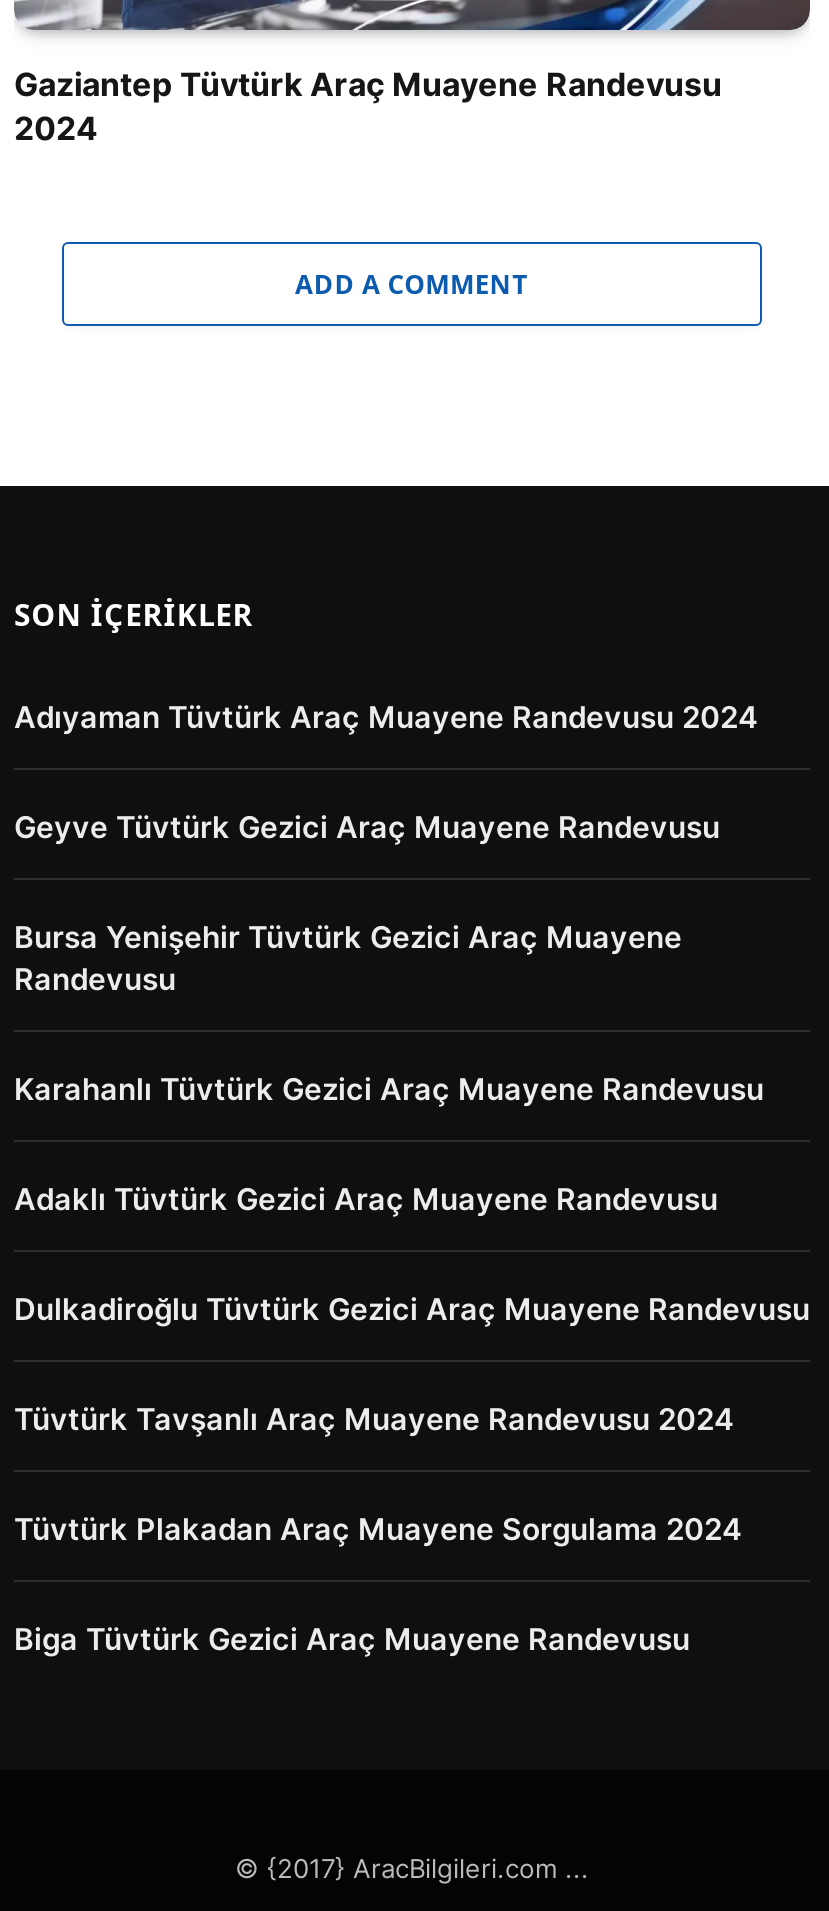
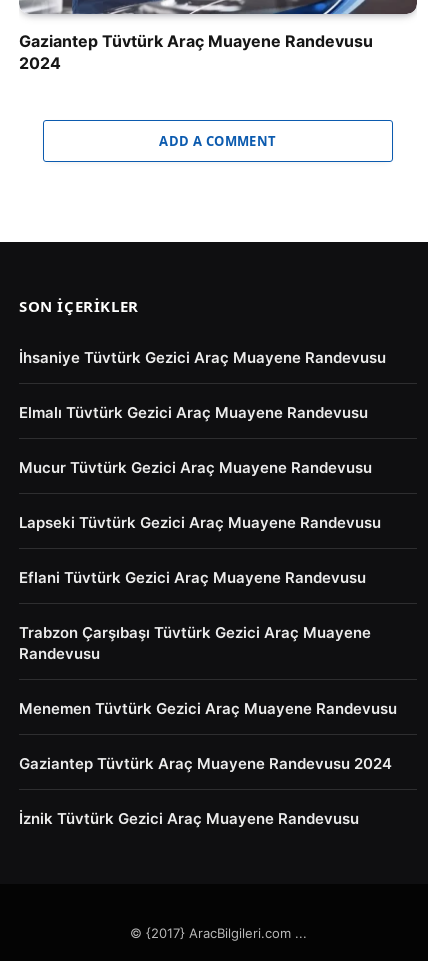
- Adıyaman Tüvtürk Araç Muayene Randevusu 2024
- Geyve Tüvtürk Gezici Araç Muayene Randevusu
- Bursa Yenişehir Tüvtürk Gezici Araç Muayene
+ İhsaniye Tüvtürk Gezici Araç Muayene Randevusu
+ Elmalı Tüvtürk Gezici Araç Muayene Randevusu
+ Mucur Tüvtürk Gezici Araç Muayene Randevusu
+ Lapseki Tüvtürk Gezici Araç Muayene Randevusu
+ Eflani Tüvtürk Gezici Araç Muayene Randevusu
+ Trabzon Çarşıbaşı Tüvtürk Gezici Araç Muayene

moved down: Randevusu

- Karahanlı Tüvtürk Gezici Araç Muayene Randevusu
- Adaklı Tüvtürk Gezici Araç Muayene Randevusu
- Dulkadiroğlu Tüvtürk Gezici Araç Muayene Randevusu
- Tüvtürk Tavşanlı Araç Muayene Randevusu 2024
- Tüvtürk Plakadan Araç Muayene Sorgulama 2024
- Biga Tüvtürk Gezici Araç Muayene Randevusu
+ Menemen Tüvtürk Gezici Araç Muayene Randevusu
+ Gaziantep Tüvtürk Araç Muayene Randevusu 2024
+ İznik Tüvtürk Gezici Araç Muayene Randevusu
